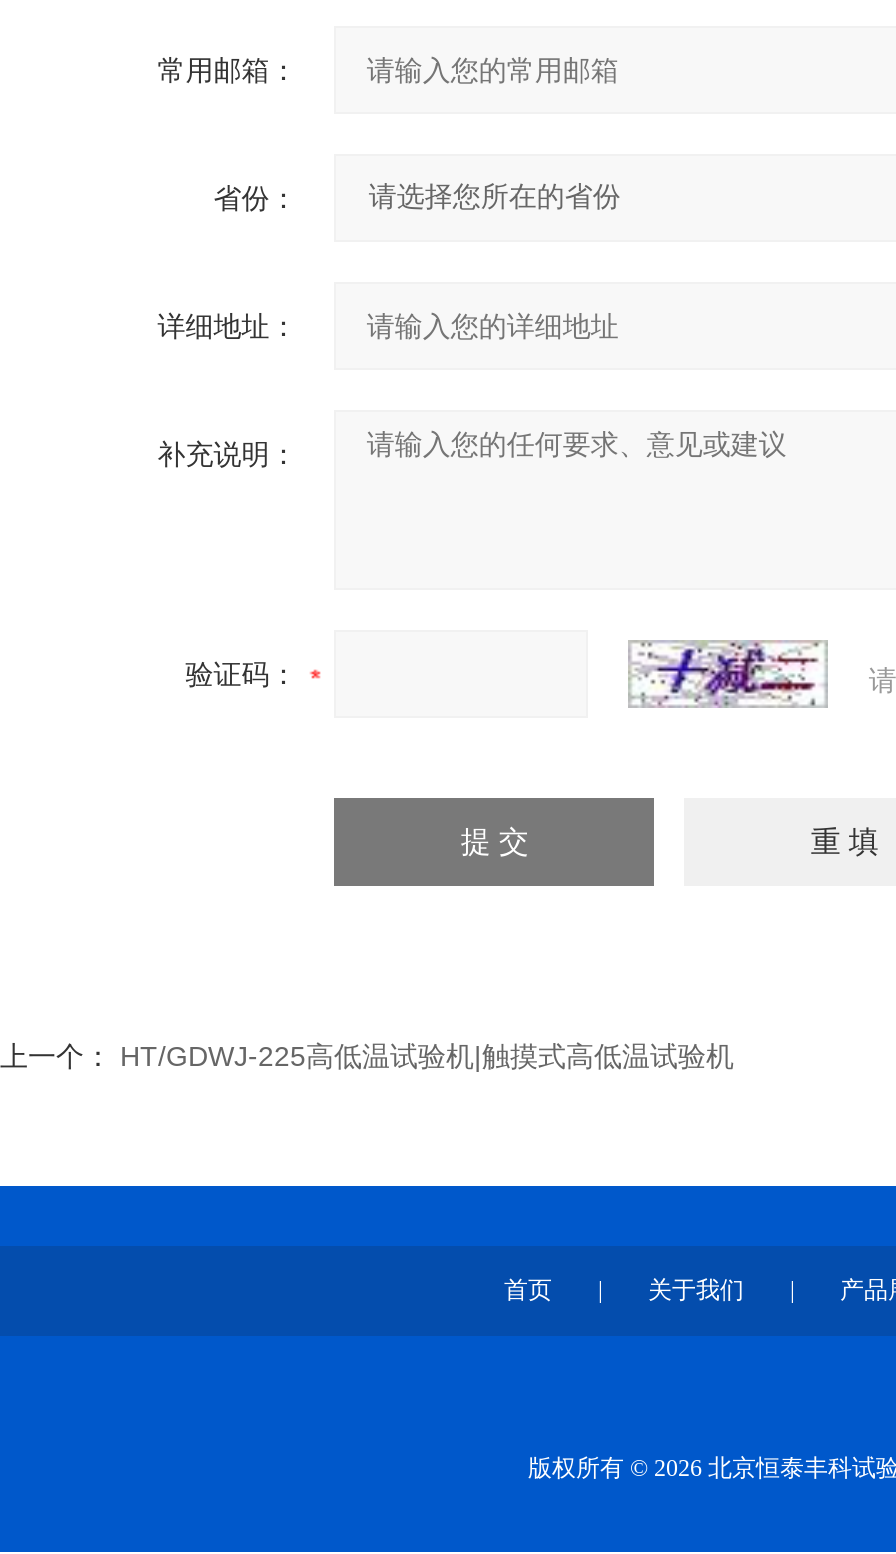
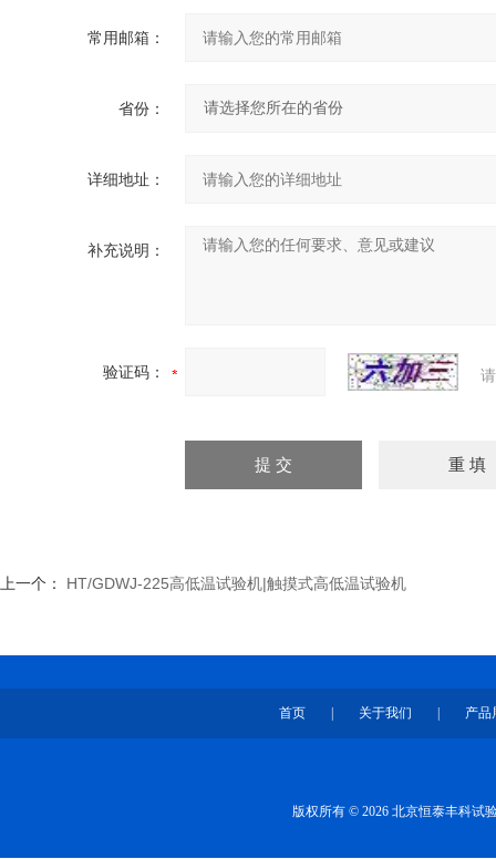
- [image]
+ [image]
